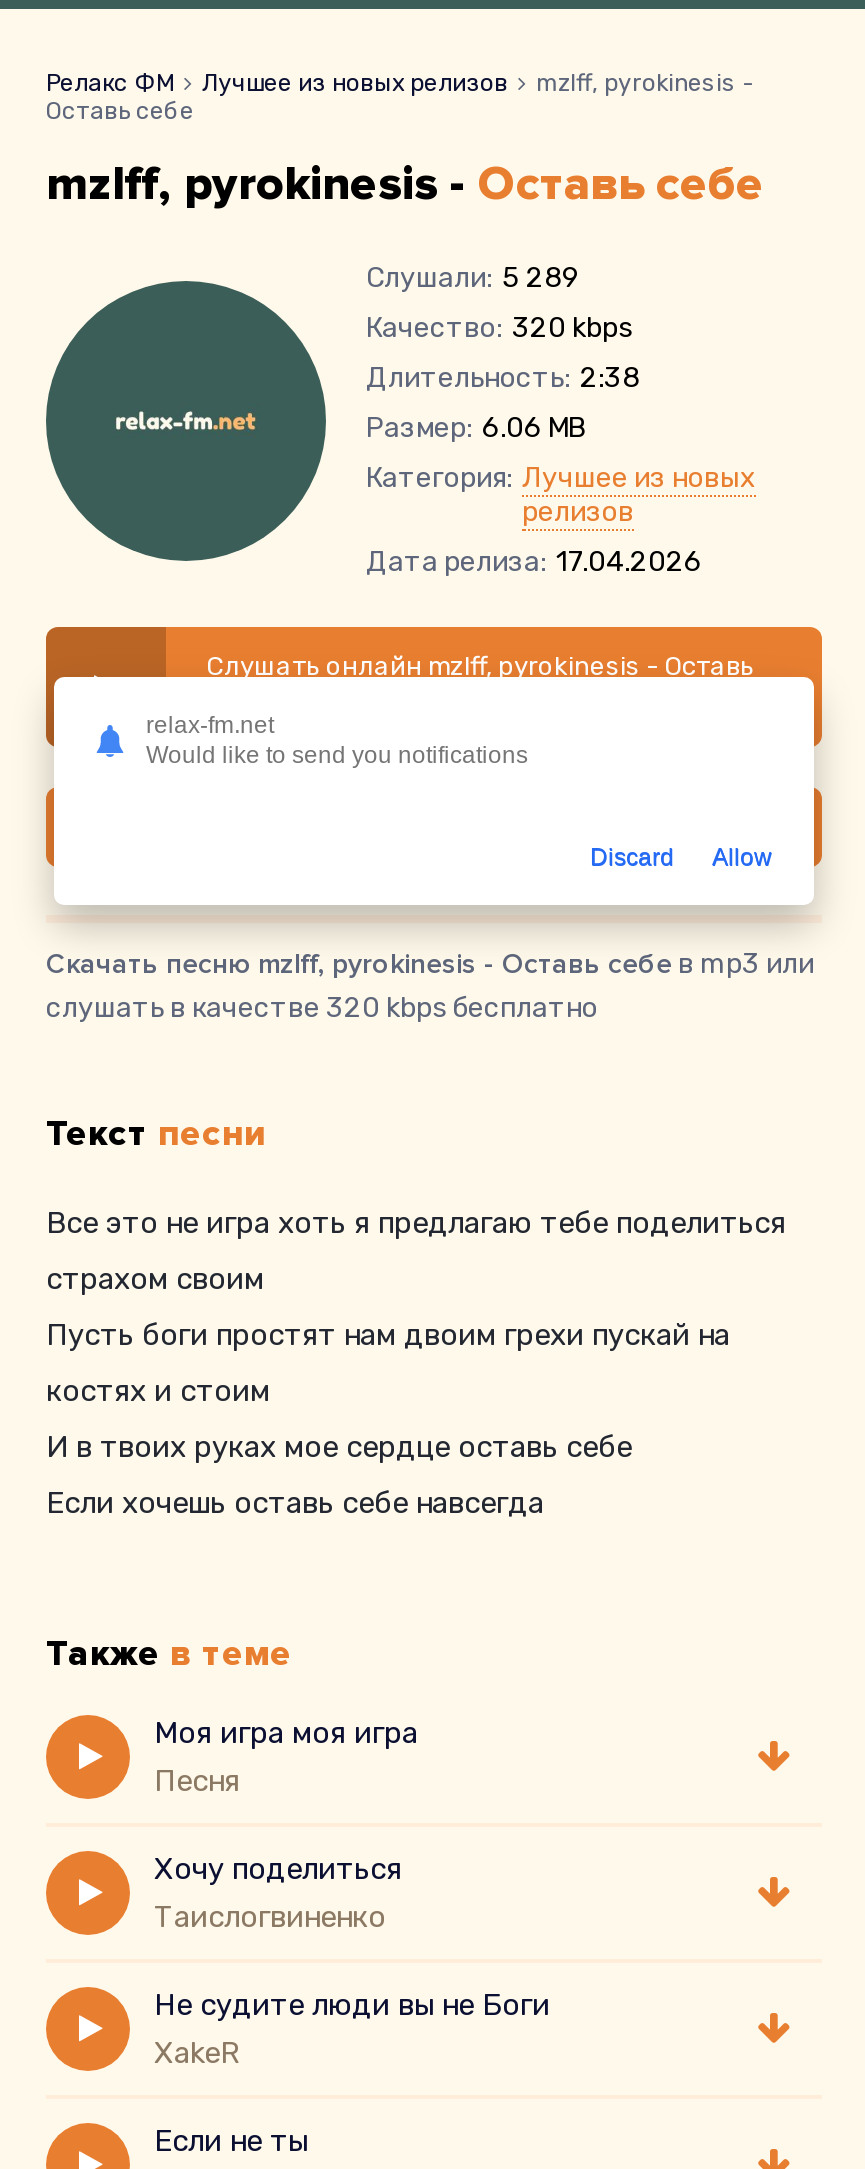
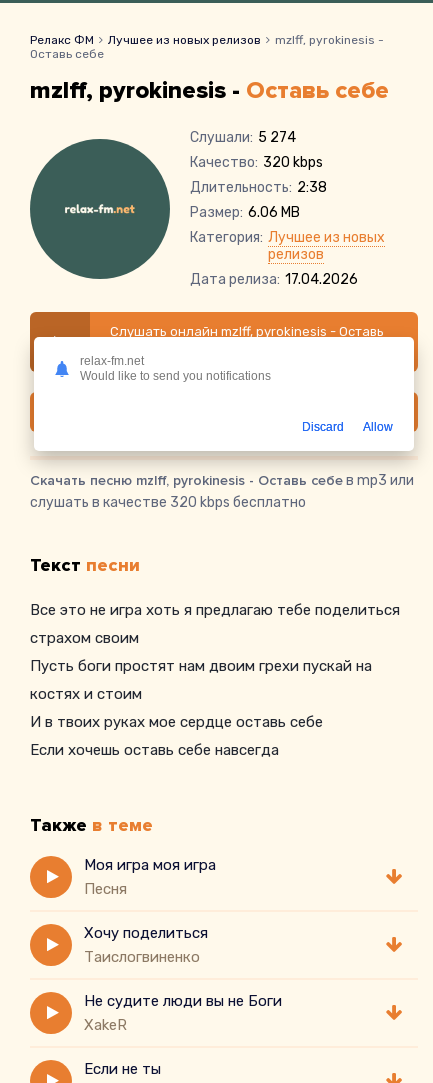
- Слушали: 5 289
+ Слушали: 5 274
